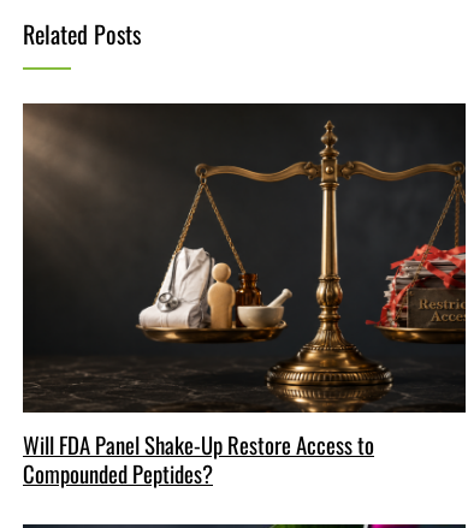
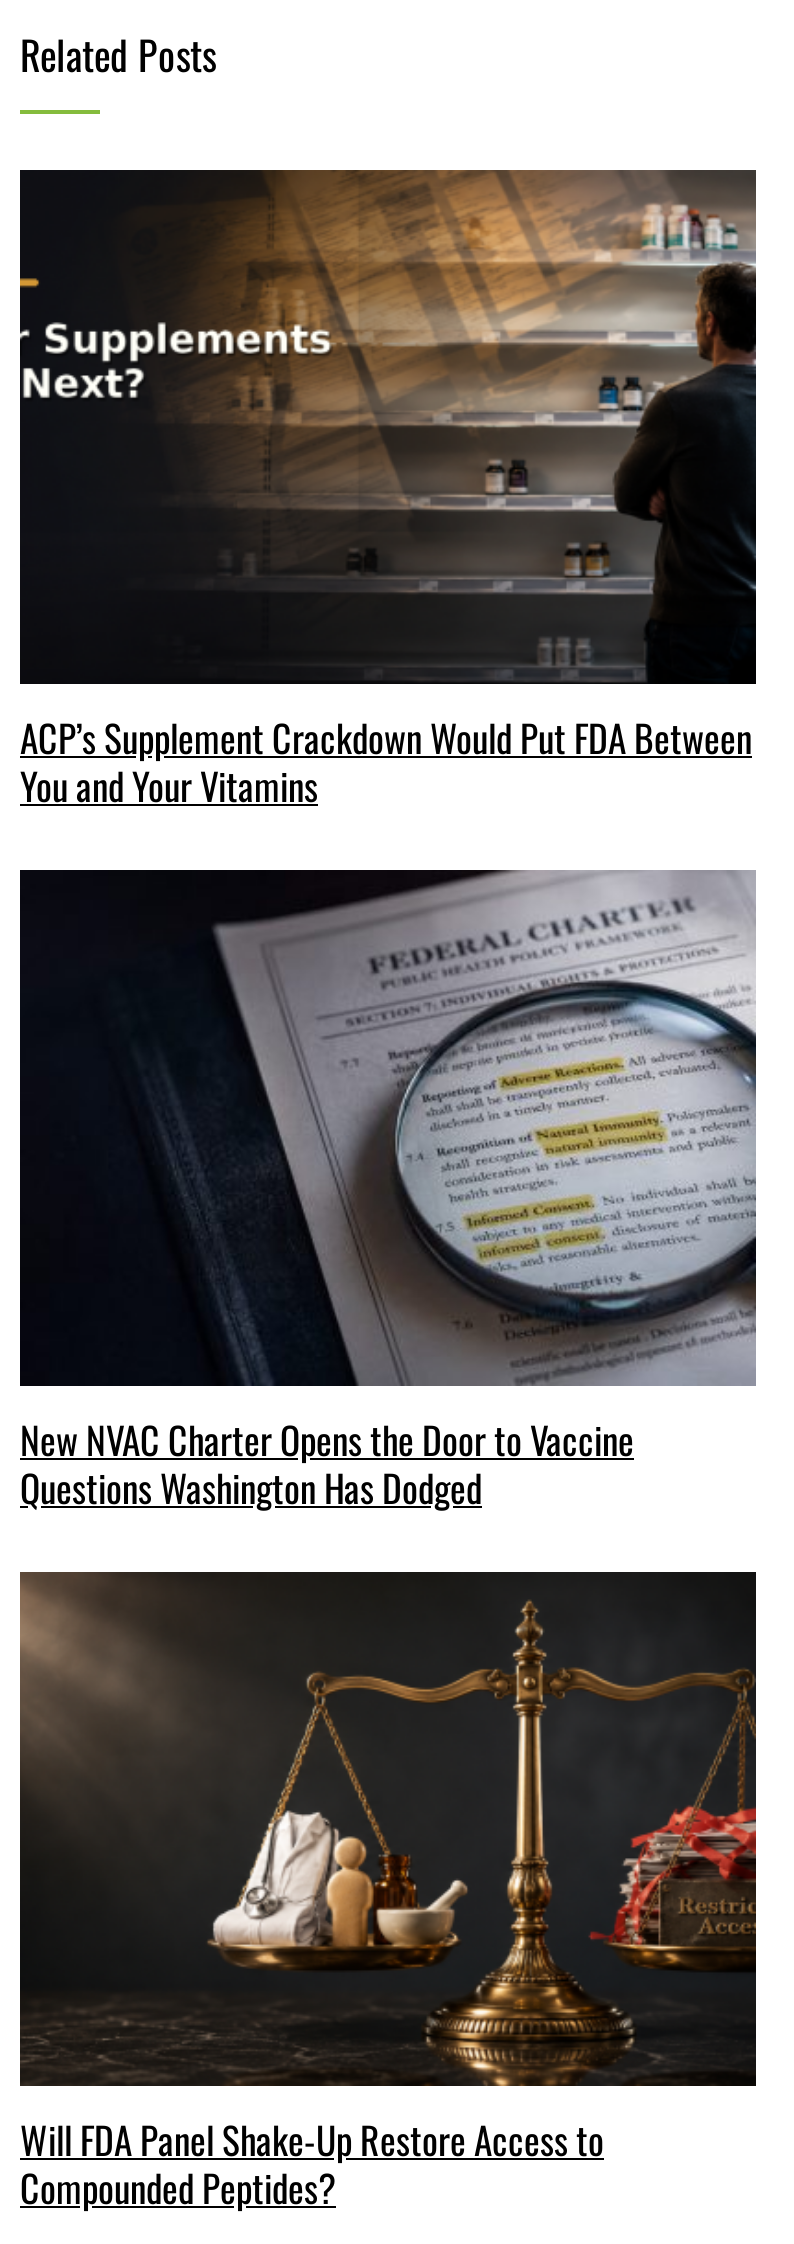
+ [image]
+ ACP’s Supplement Crackdown Would Put FDA Between
+ You and Your Vitamins

+ [image]
+ New NVAC Charter Opens the Door to Vaccine
+ Questions Washington Has Dodged
